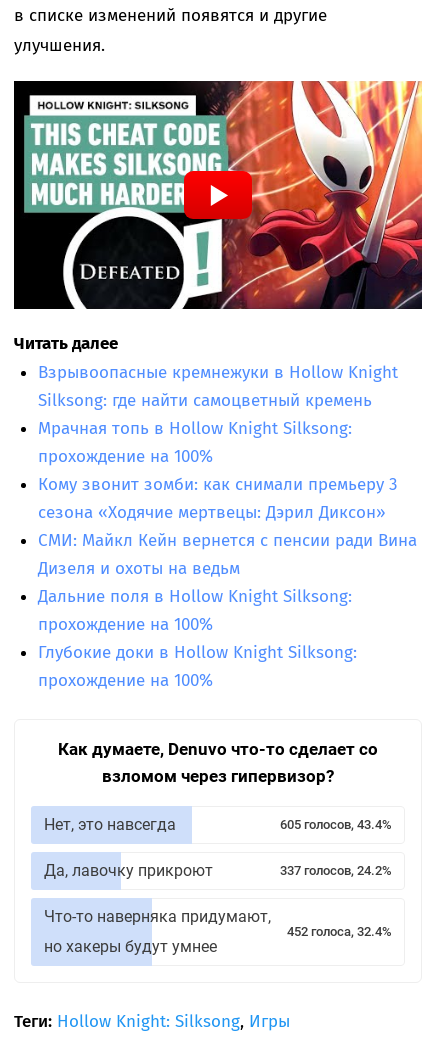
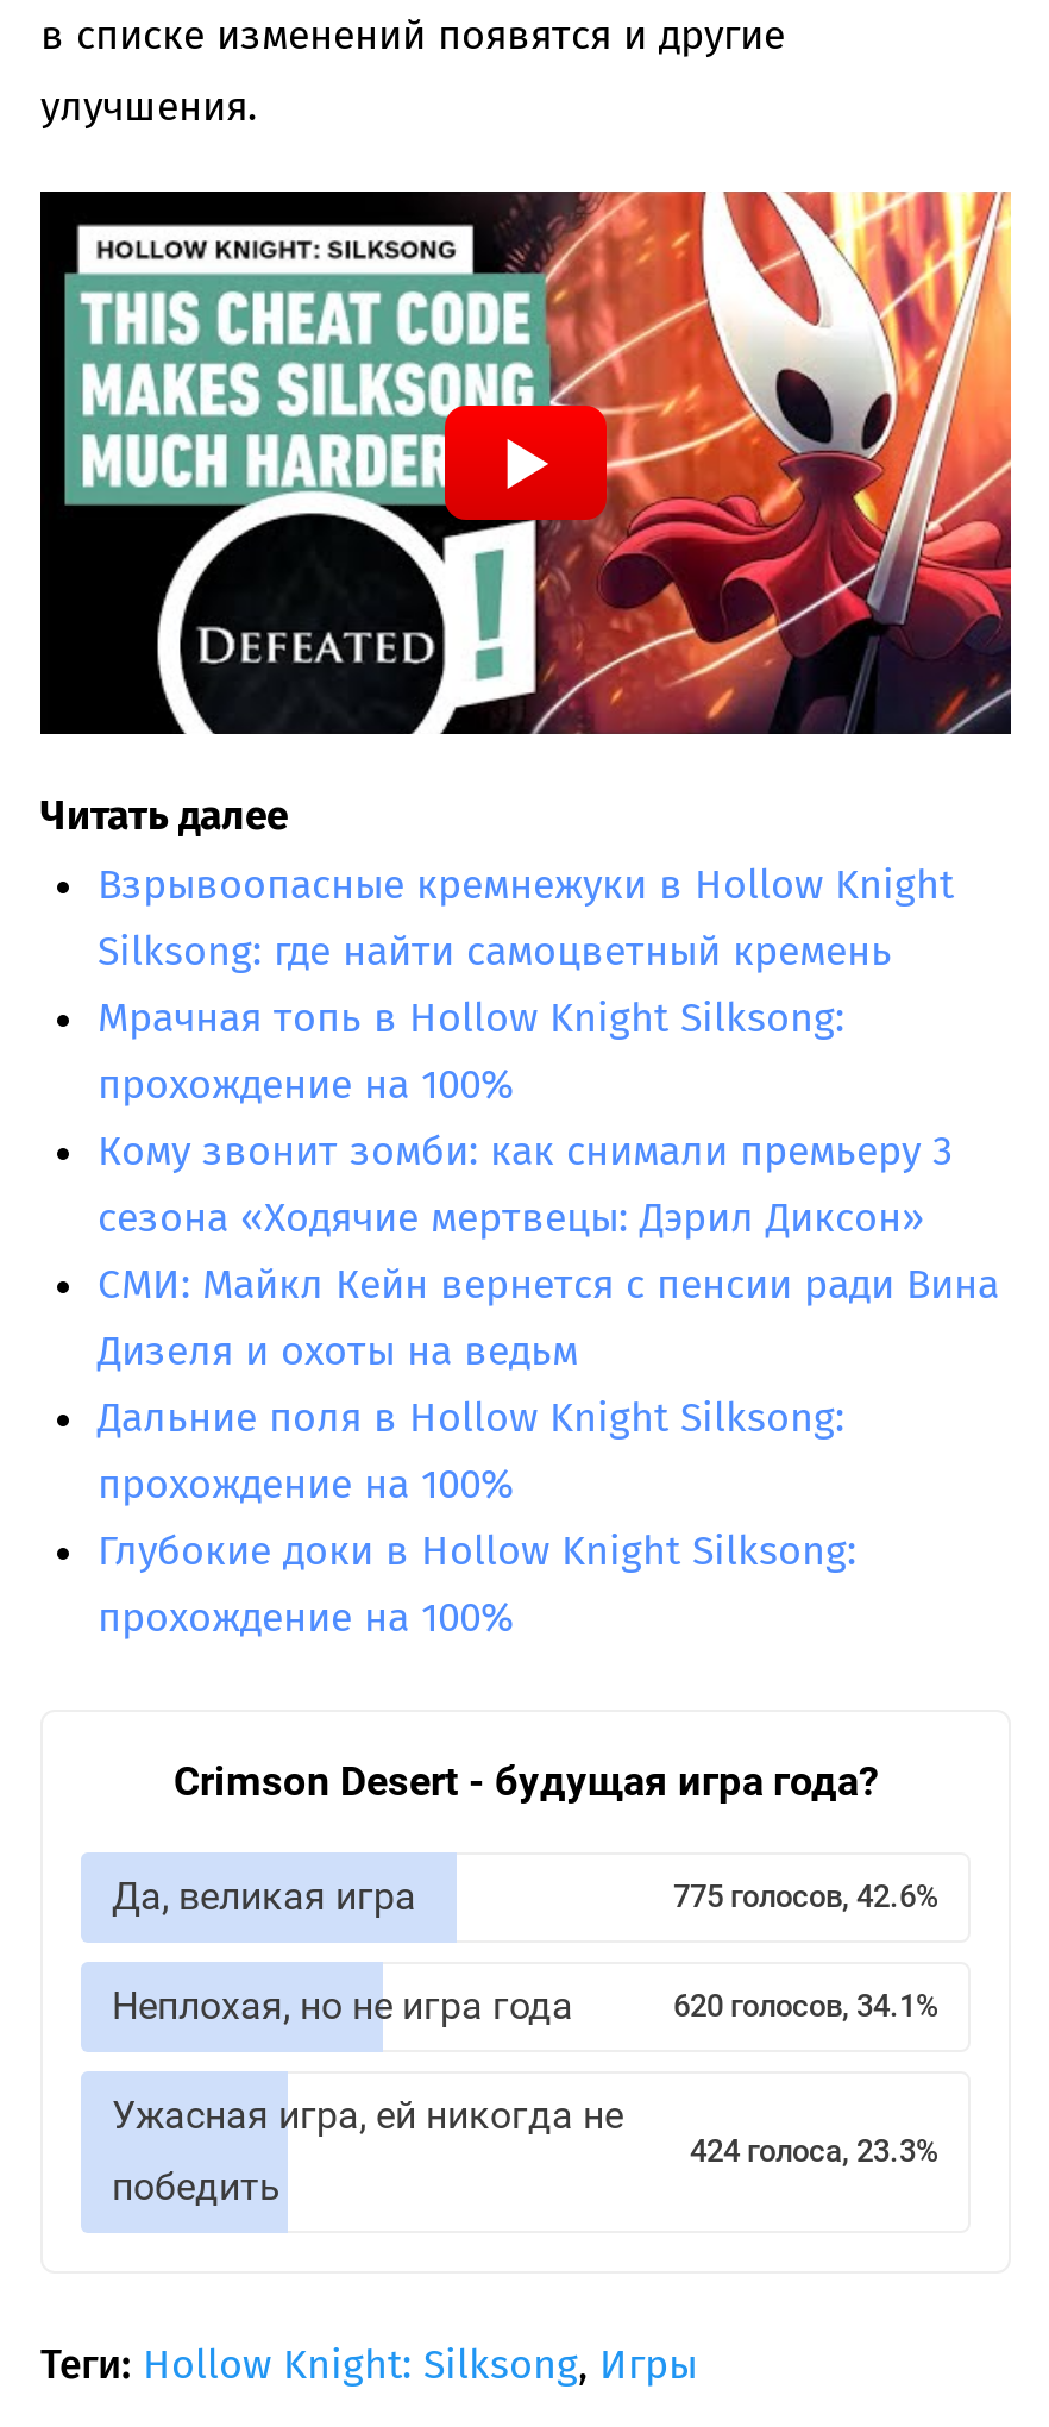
- Как думаете, Denuvo что-то сделает со
- взломом через гипервизор?
+ Crimson Desert - будущая игра года?

- Нет, это навсегда
- 605 голосов, 43.4%
+ Да, великая игра
+ 775 голосов, 42.6%

- Да, лавочку прикроют
- 337 голосов, 24.2%
+ Неплохая, но не игра года
+ 620 голосов, 34.1%

- Что-то наверняка придумают,
+ Ужасная игра, ей никогда не

- 452 голоса, 32.4%
+ 424 голоса, 23.3%

- но хакеры будут умнее
+ победить
